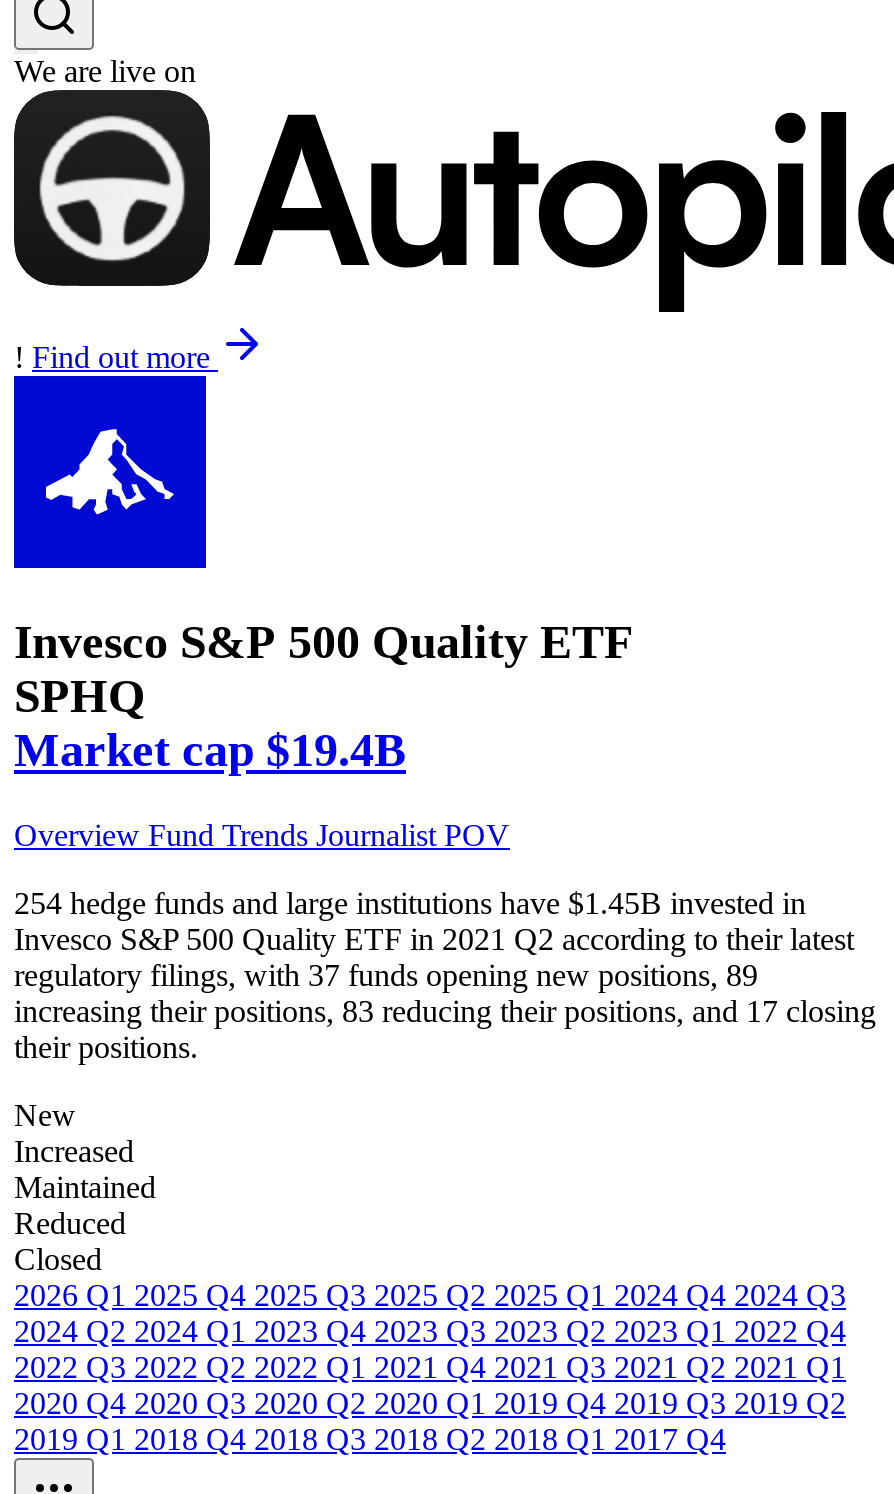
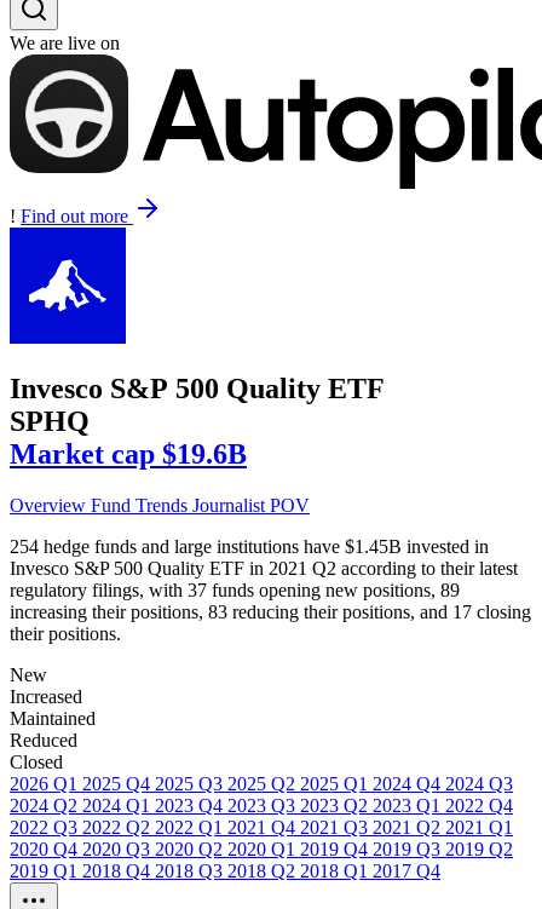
- Market cap $19.4B
+ Market cap $19.6B
